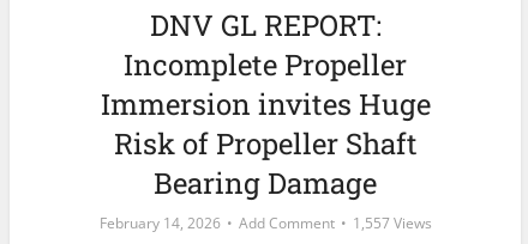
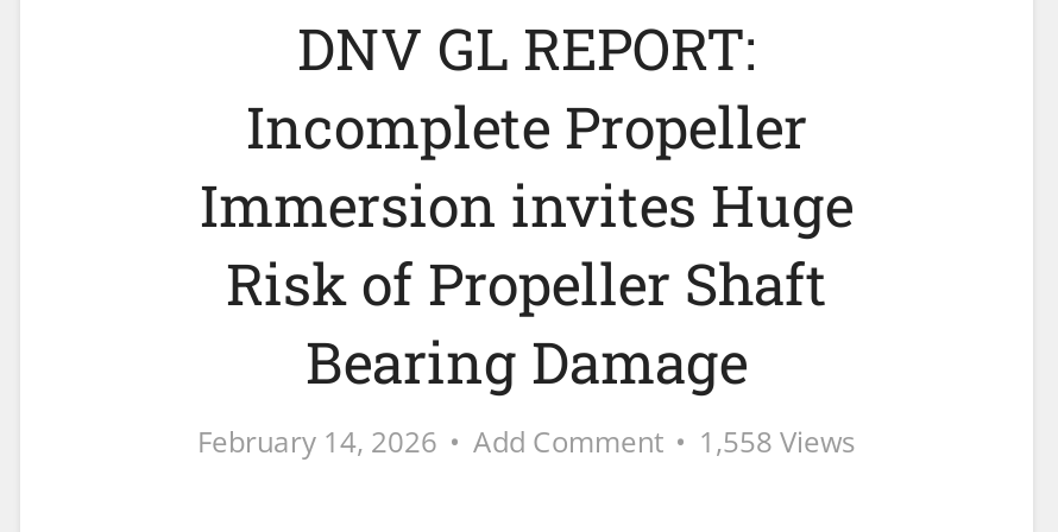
- February 14, 2026 Add Comment 1,557 Views
+ February 14, 2026 Add Comment 1,558 Views
